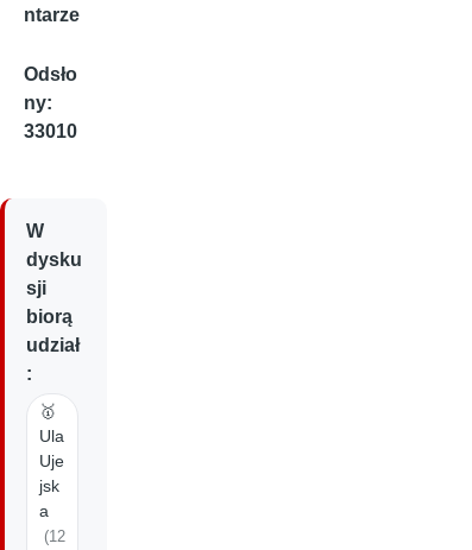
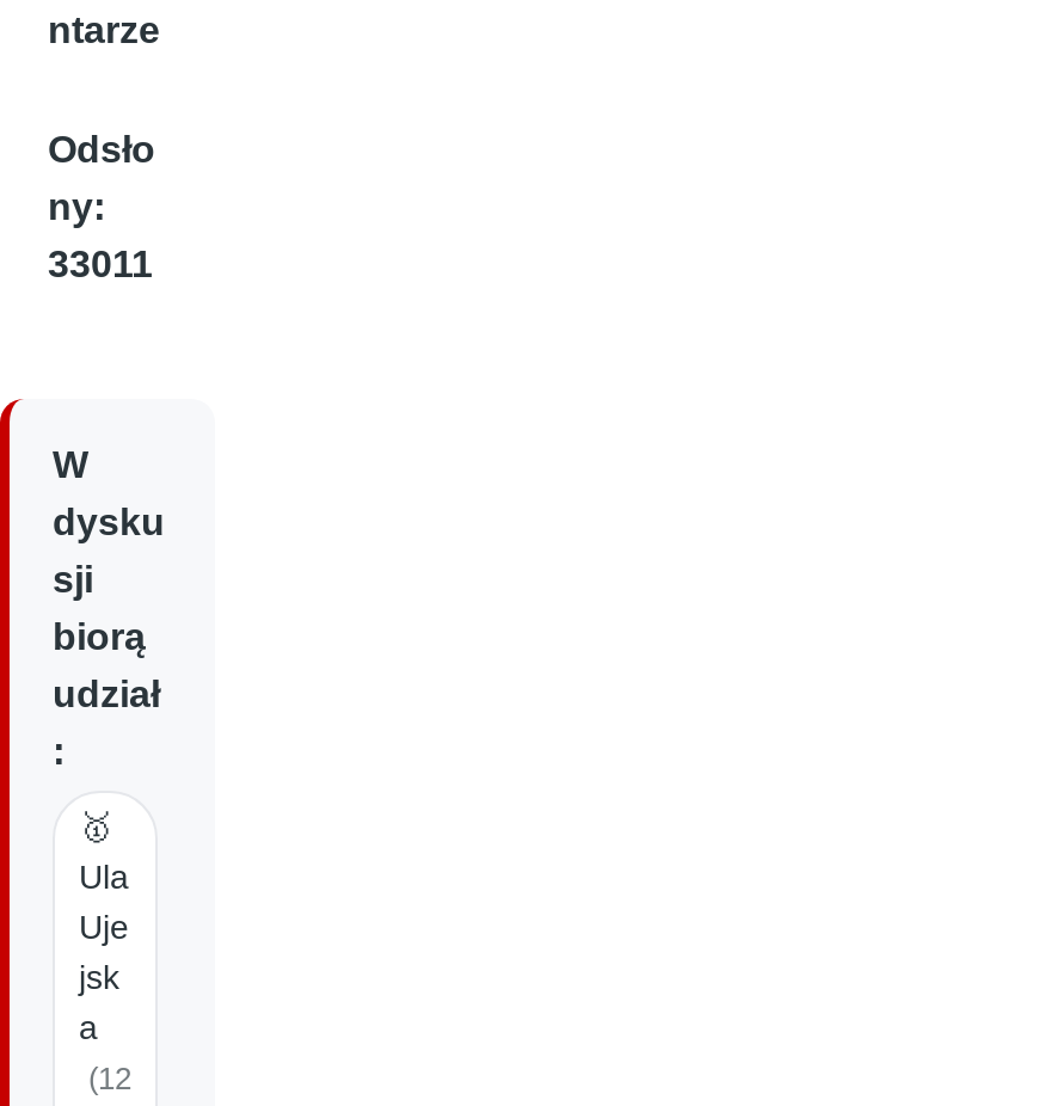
- 33010
+ 33011
